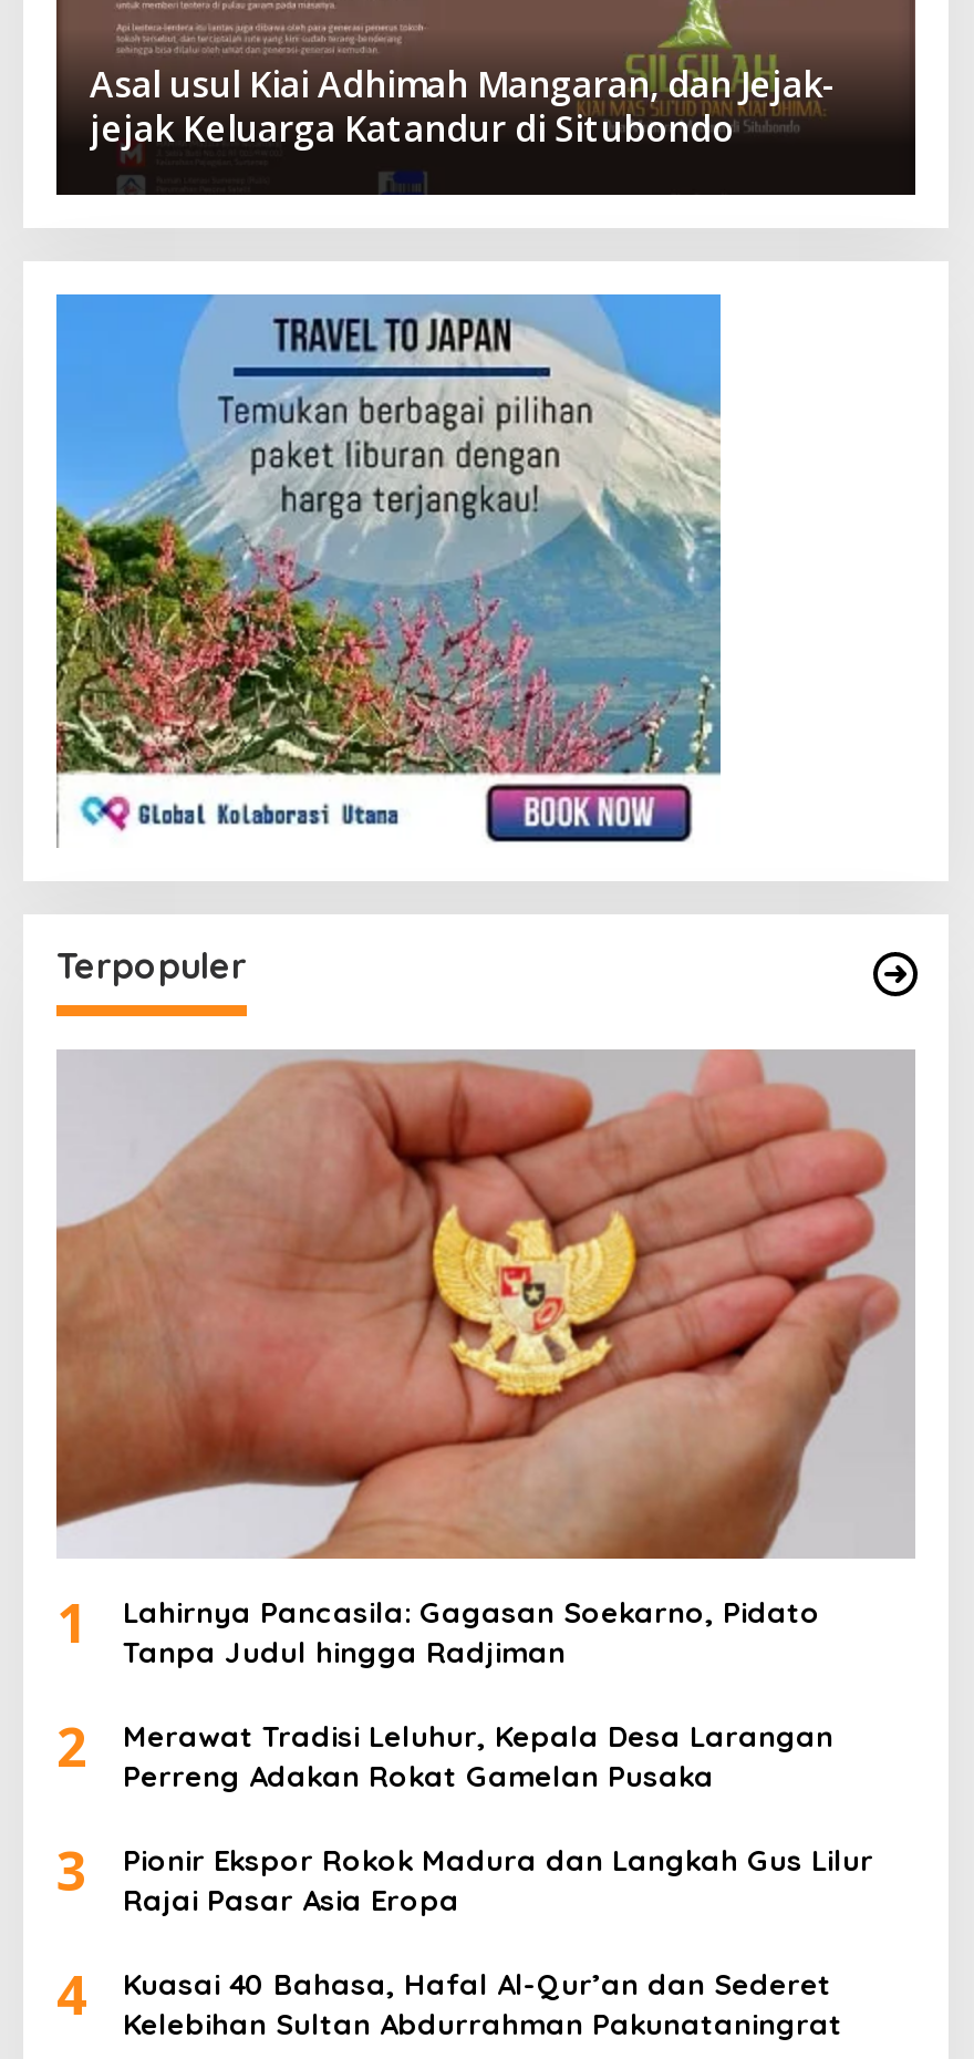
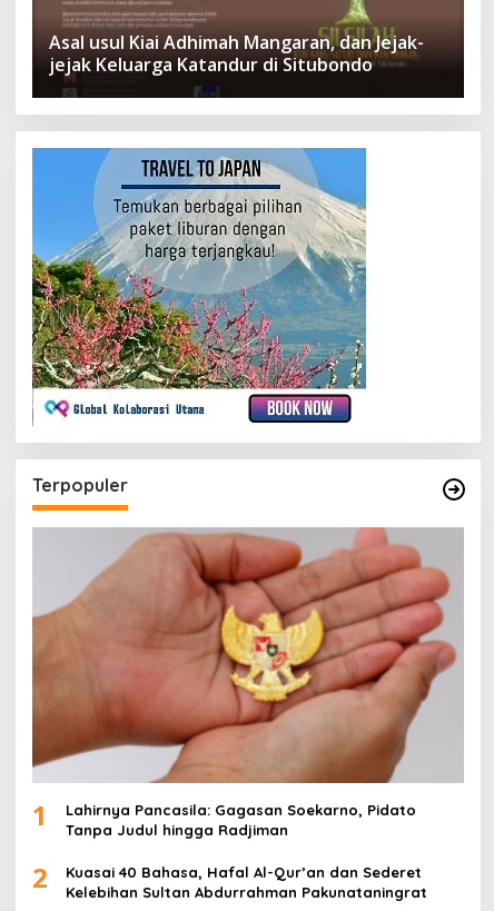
- Merawat Tradisi Leluhur, Kepala Desa Larangan
- Perreng Adakan Rokat Gamelan Pusaka
- 3
- Pionir Ekspor Rokok Madura dan Langkah Gus Lilur
- Rajai Pasar Asia Eropa
- 4
